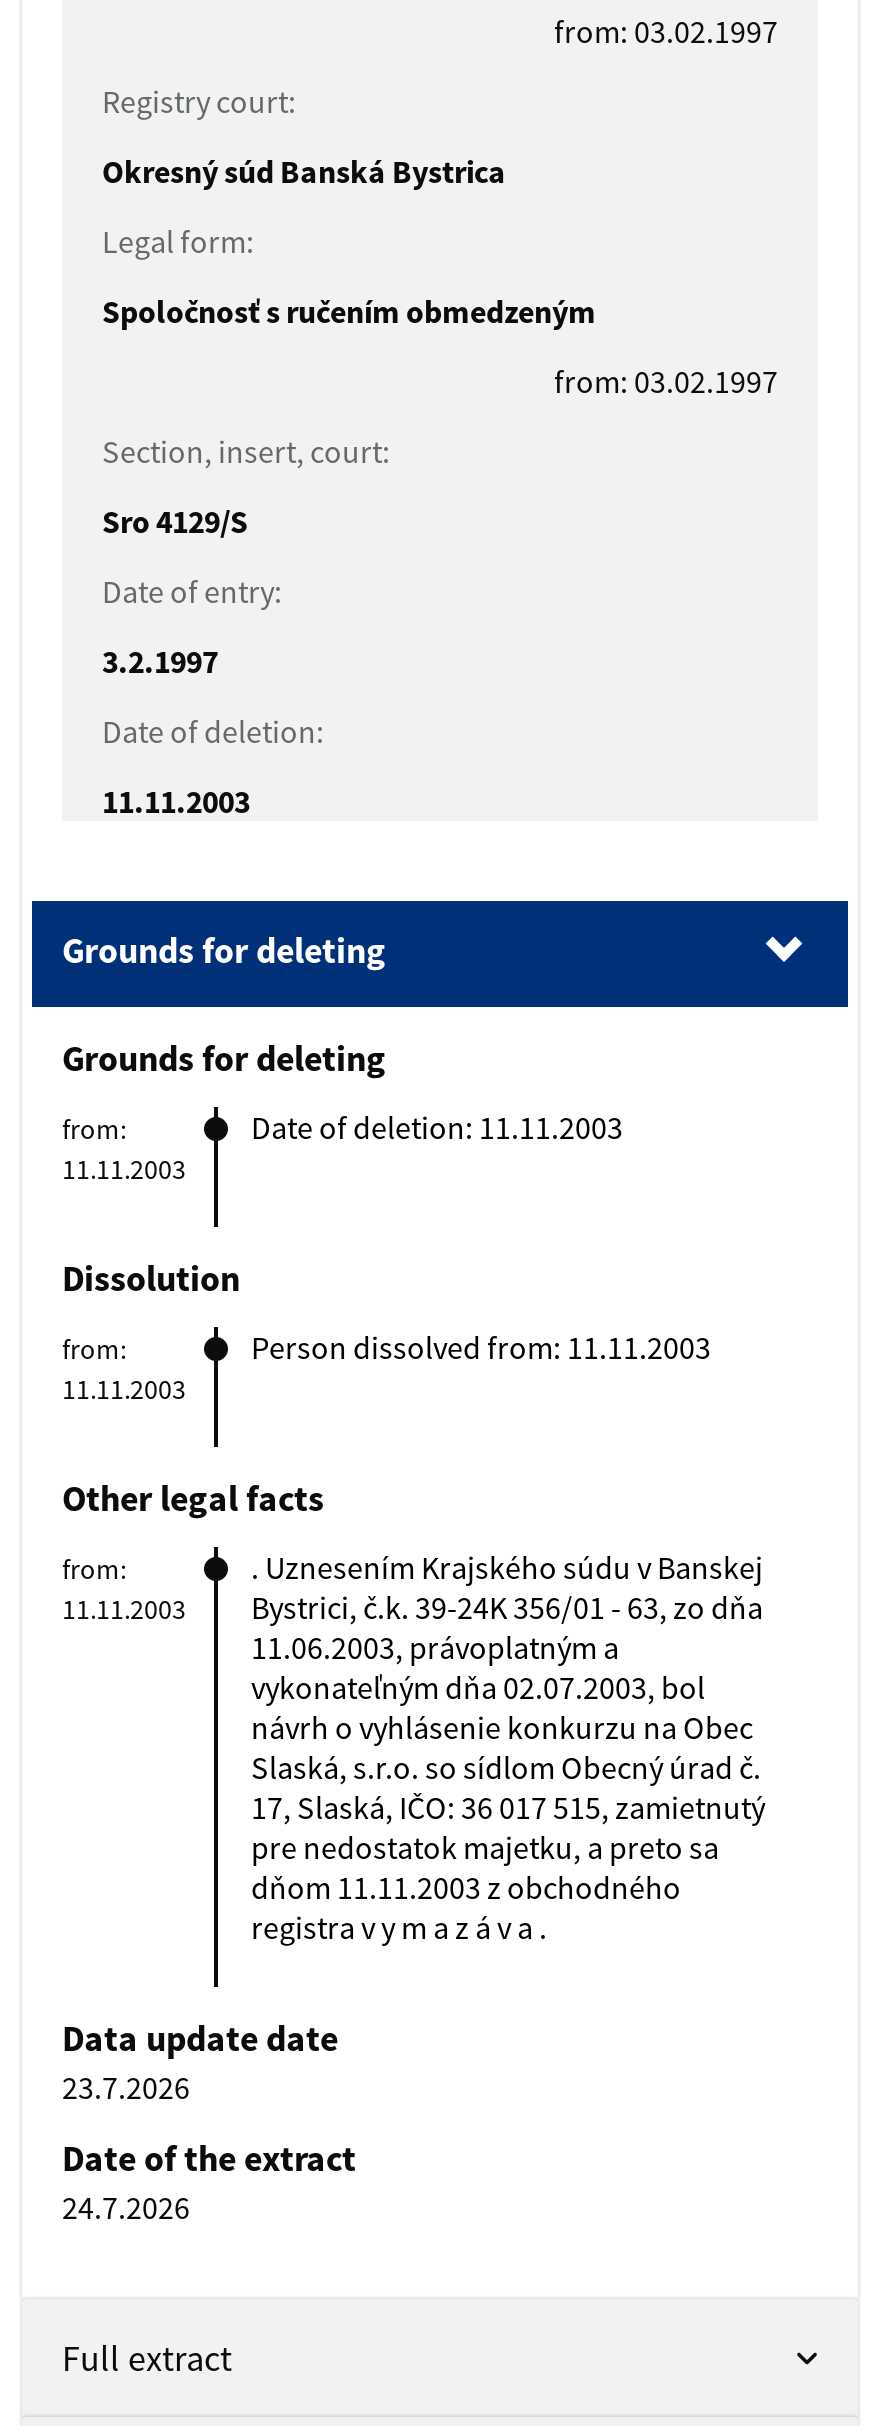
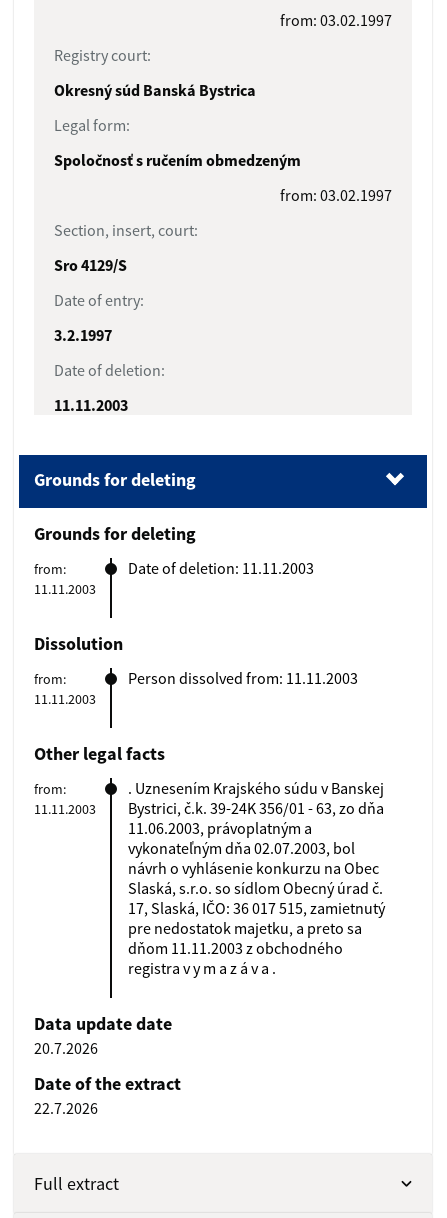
- 23.7.2026
+ 20.7.2026

- 24.7.2026
+ 22.7.2026
